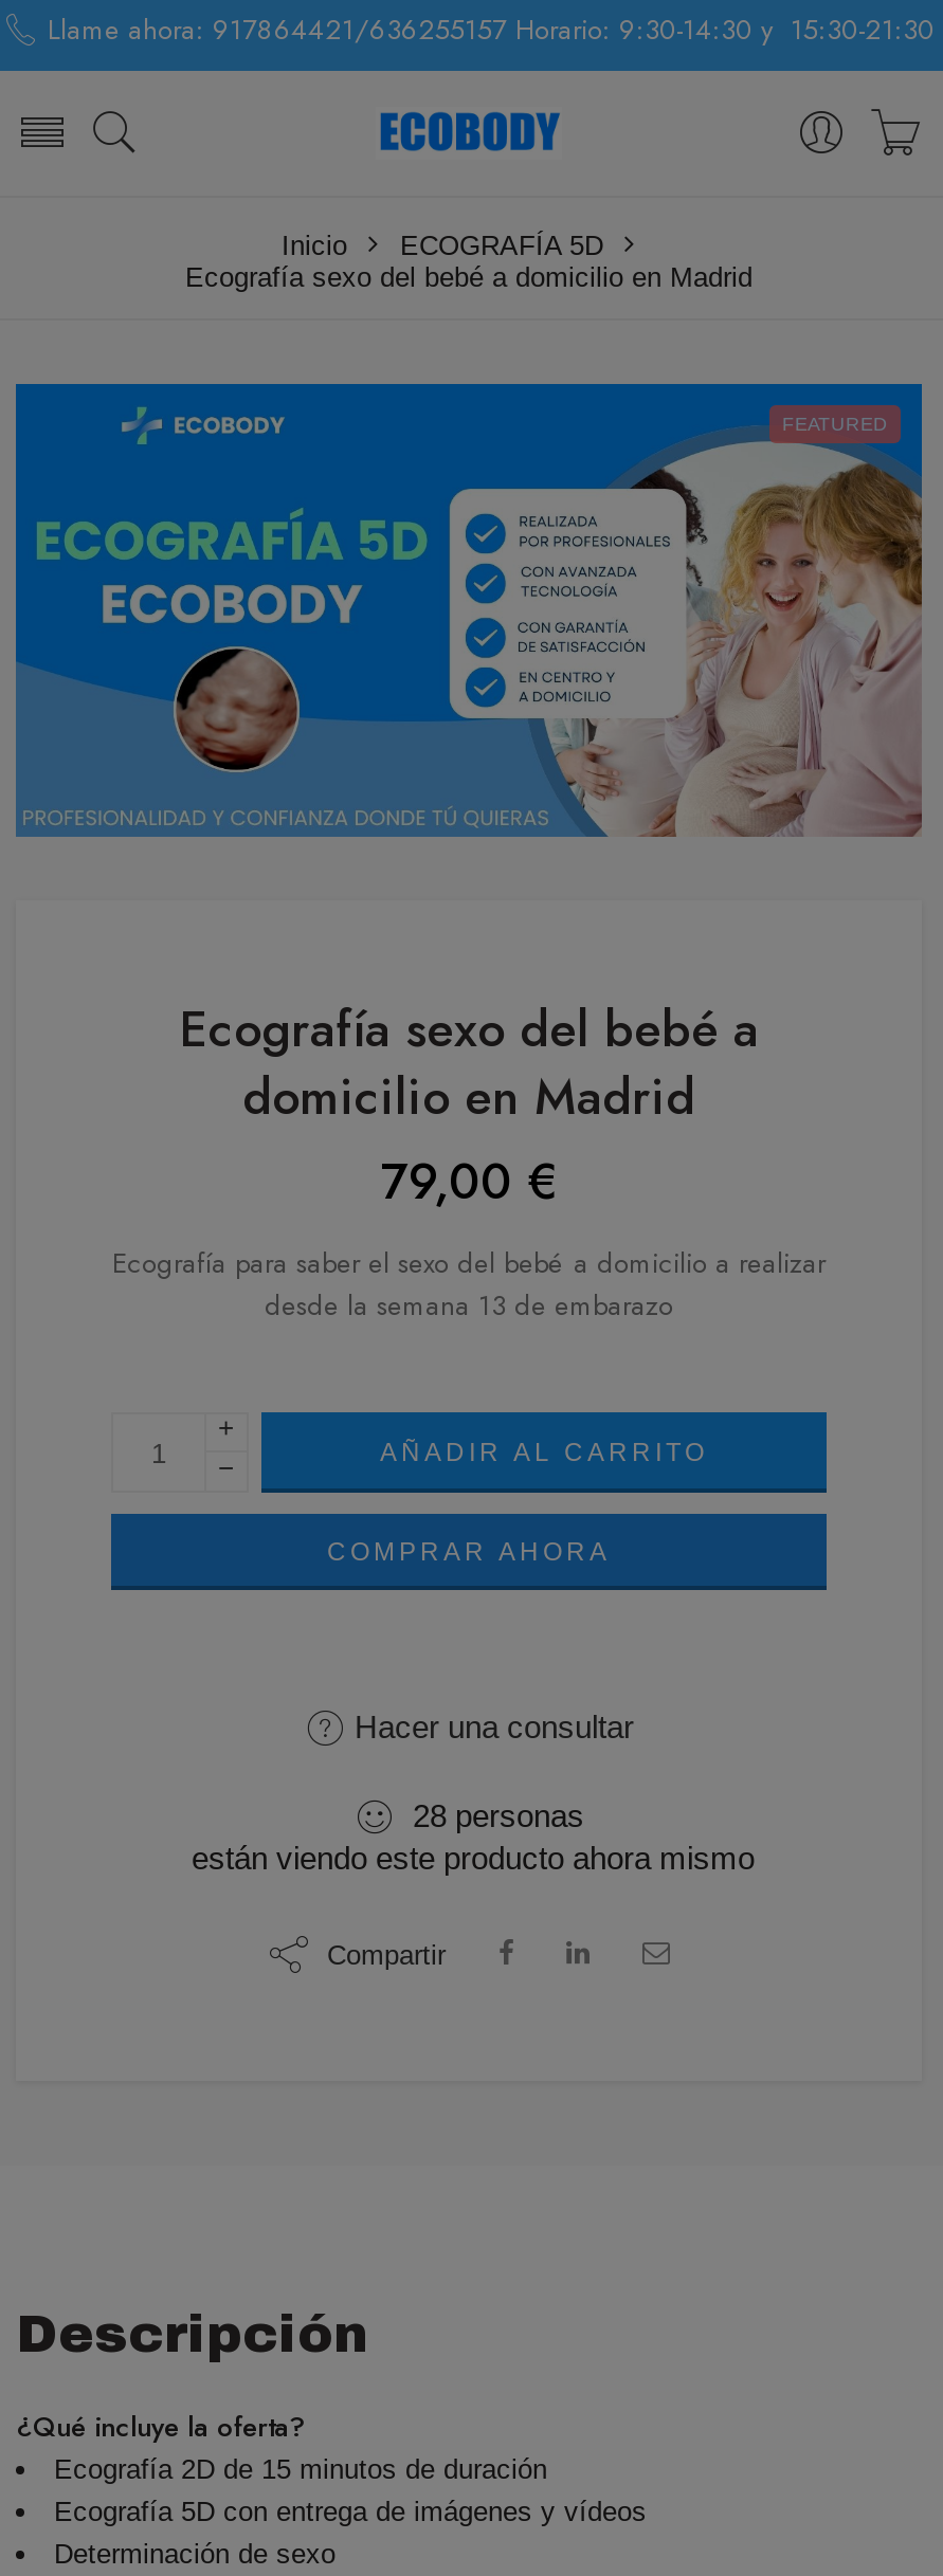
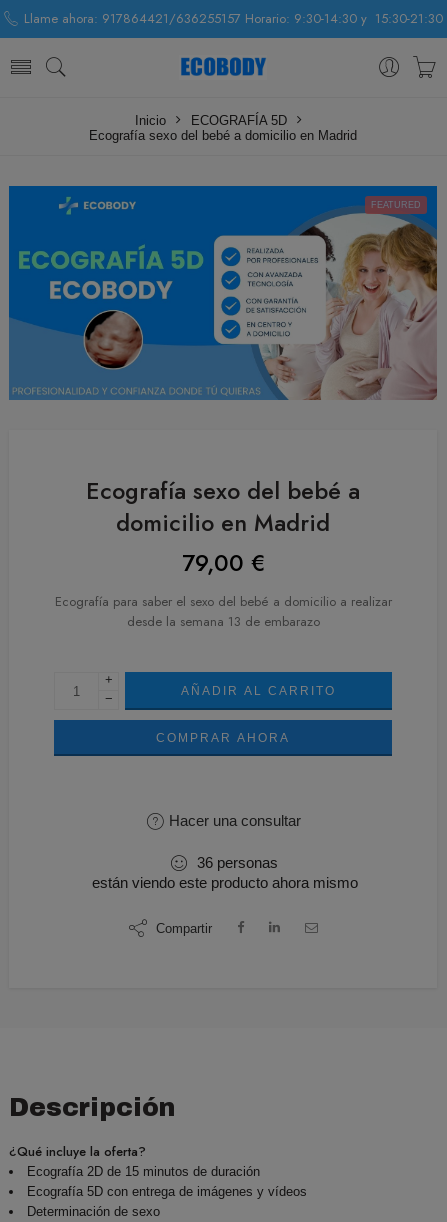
- 28 personas
+ 36 personas
